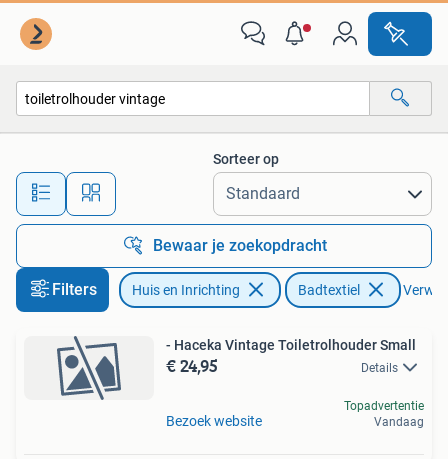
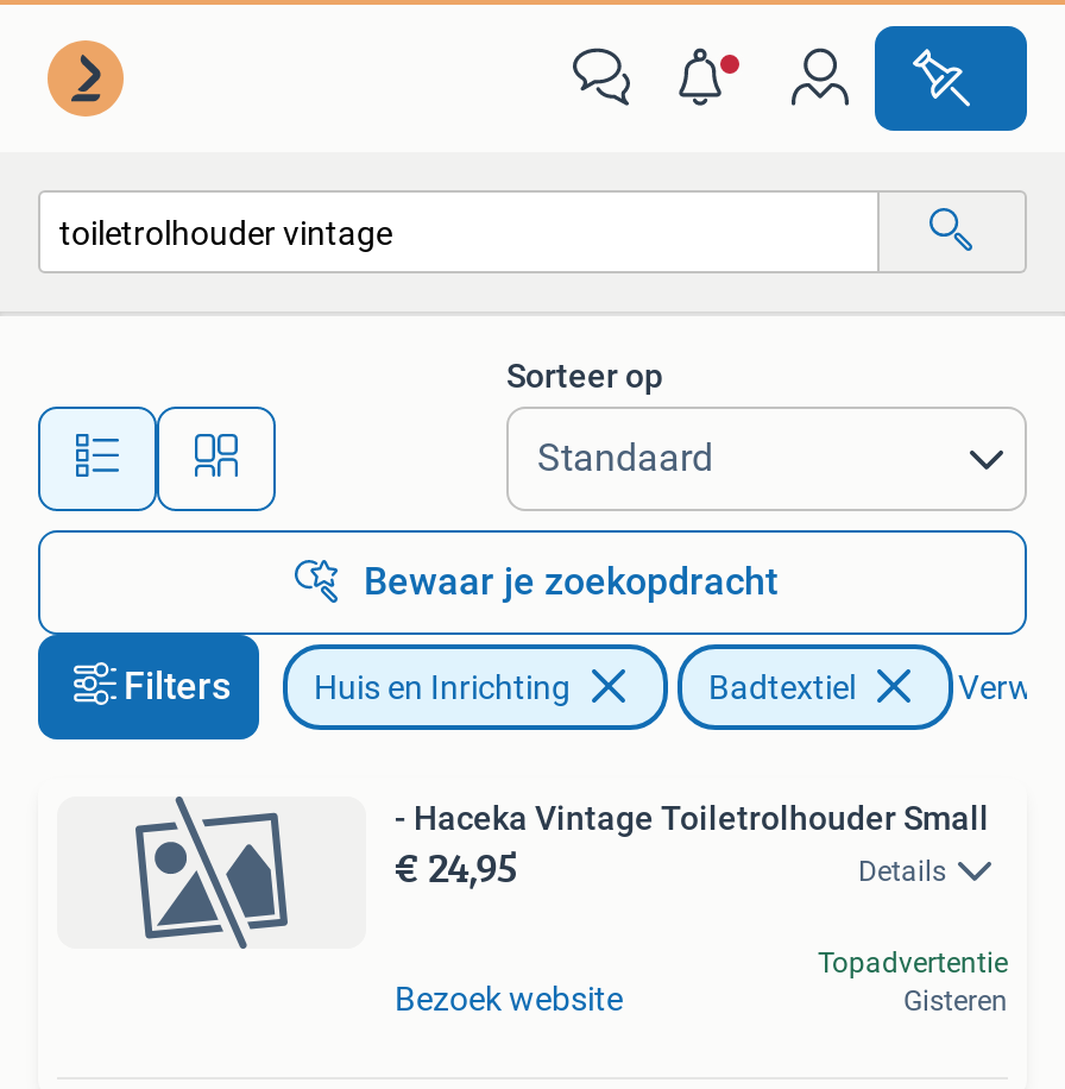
- Vandaag
+ Gisteren
